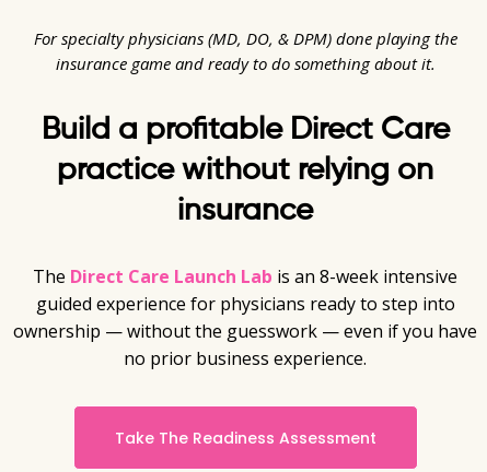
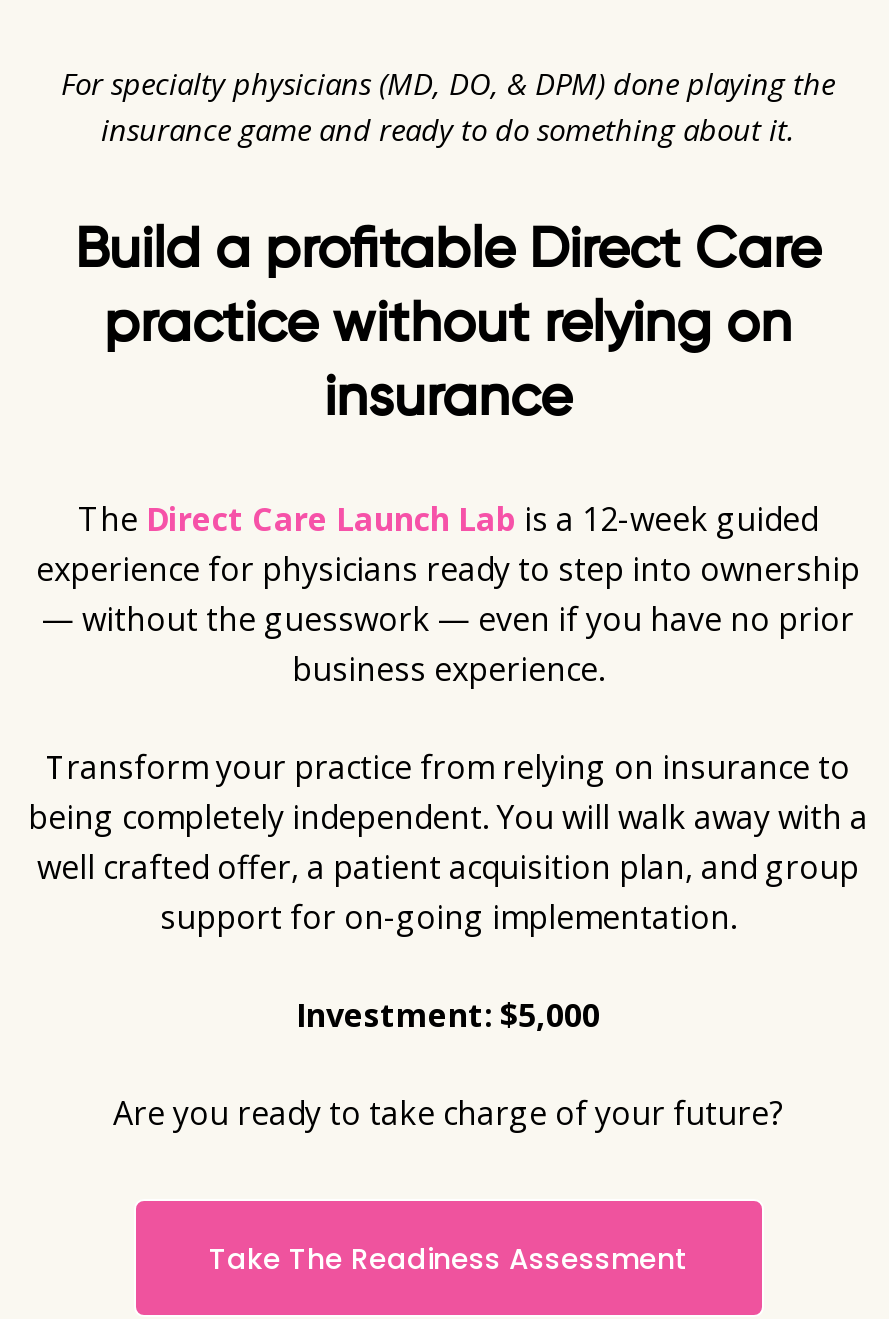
- The Direct Care Launch Lab is an 8-week intensive
- guided experience for physicians ready to step into
- ownership — without the guesswork — even if you have
- no prior business experience.
+ The Direct Care Launch Lab is a 12-week guided
+ experience for physicians ready to step into ownership
+ — without the guesswork — even if you have no prior
+ business experience.
+ Transform your practice from relying on insurance to
+ being completely independent. You will walk away with a
+ well crafted offer, a patient acquisition plan, and group
+ support for on-going implementation.
+ Investment: $5,000
+ Are you ready to take charge of your future?
